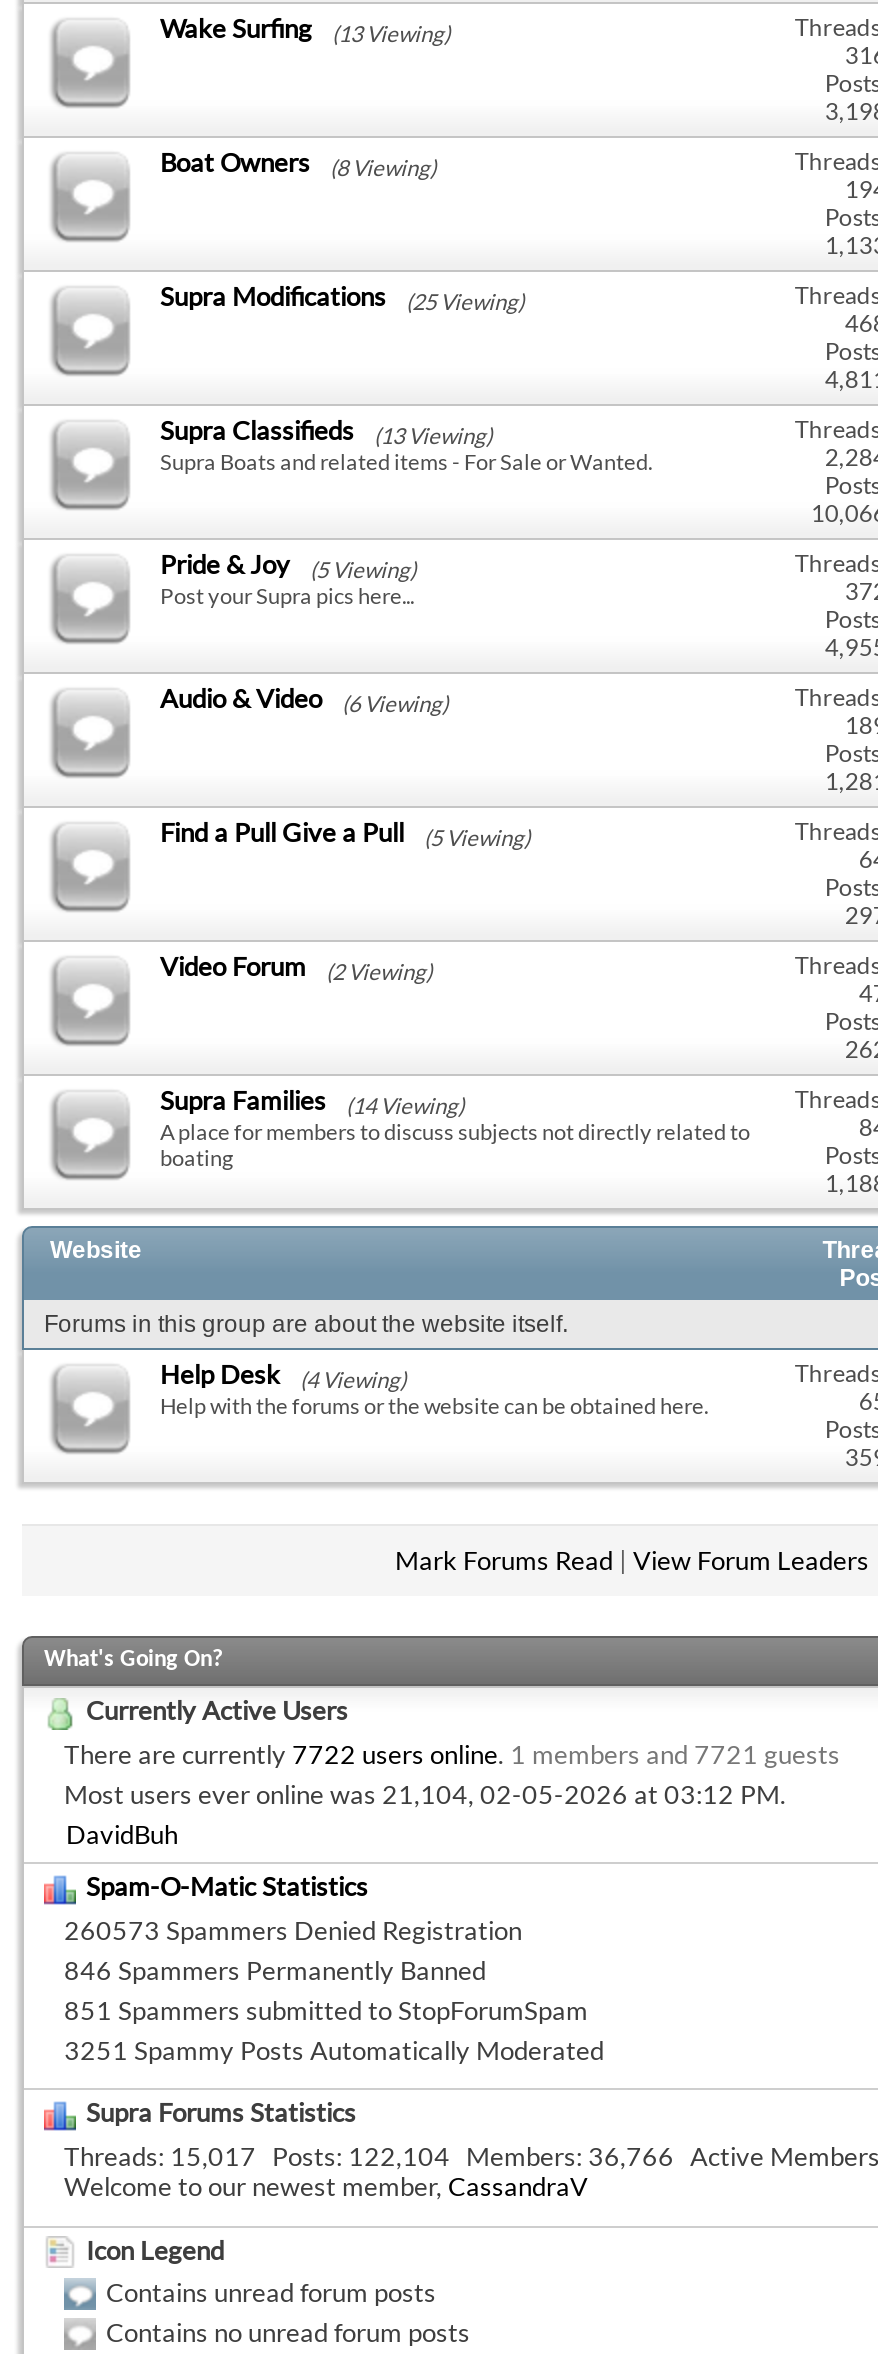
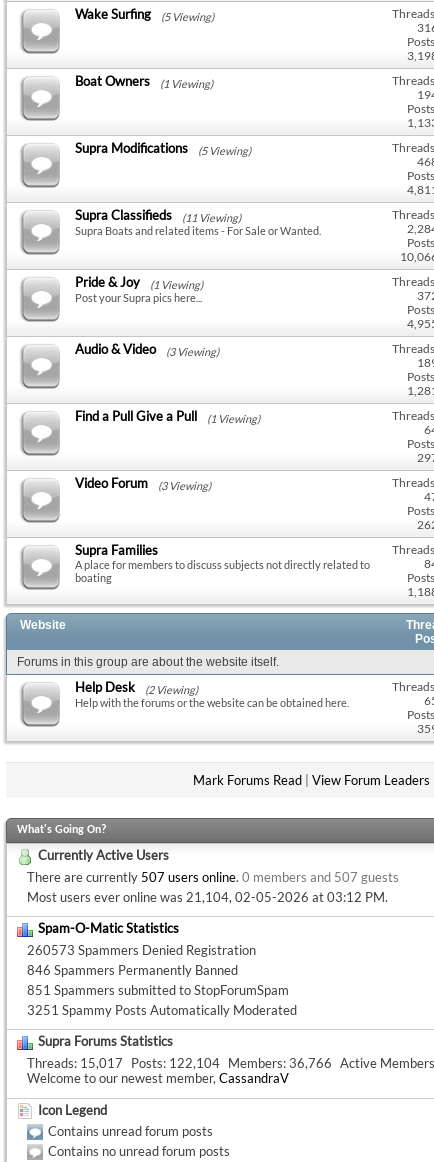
- Wake Surfing (13 Viewing)
+ Wake Surfing (5 Viewing)

- Boat Owners (8 Viewing)
+ Boat Owners (1 Viewing)

- Supra Modifications (25 Viewing)
+ Supra Modifications (5 Viewing)

- Supra Classifieds (13 Viewing)
+ Supra Classifieds (11 Viewing)

- Pride & Joy (5 Viewing)
+ Pride & Joy (1 Viewing)

- Audio & Video (6 Viewing)
+ Audio & Video (3 Viewing)

- Find a Pull Give a Pull (5 Viewing)
+ Find a Pull Give a Pull (1 Viewing)

- Video Forum (2 Viewing)
+ Video Forum (3 Viewing)

- (14 Viewing)

- Help Desk (4 Viewing)
+ Help Desk (2 Viewing)

- There are currently 7722 users online. 1 members and 7721 guests
+ There are currently 507 users online. 0 members and 507 guests

- DavidBuh
